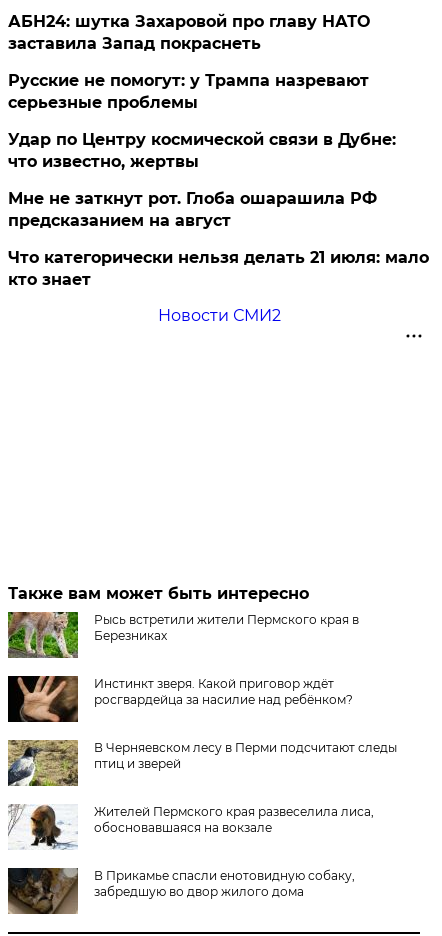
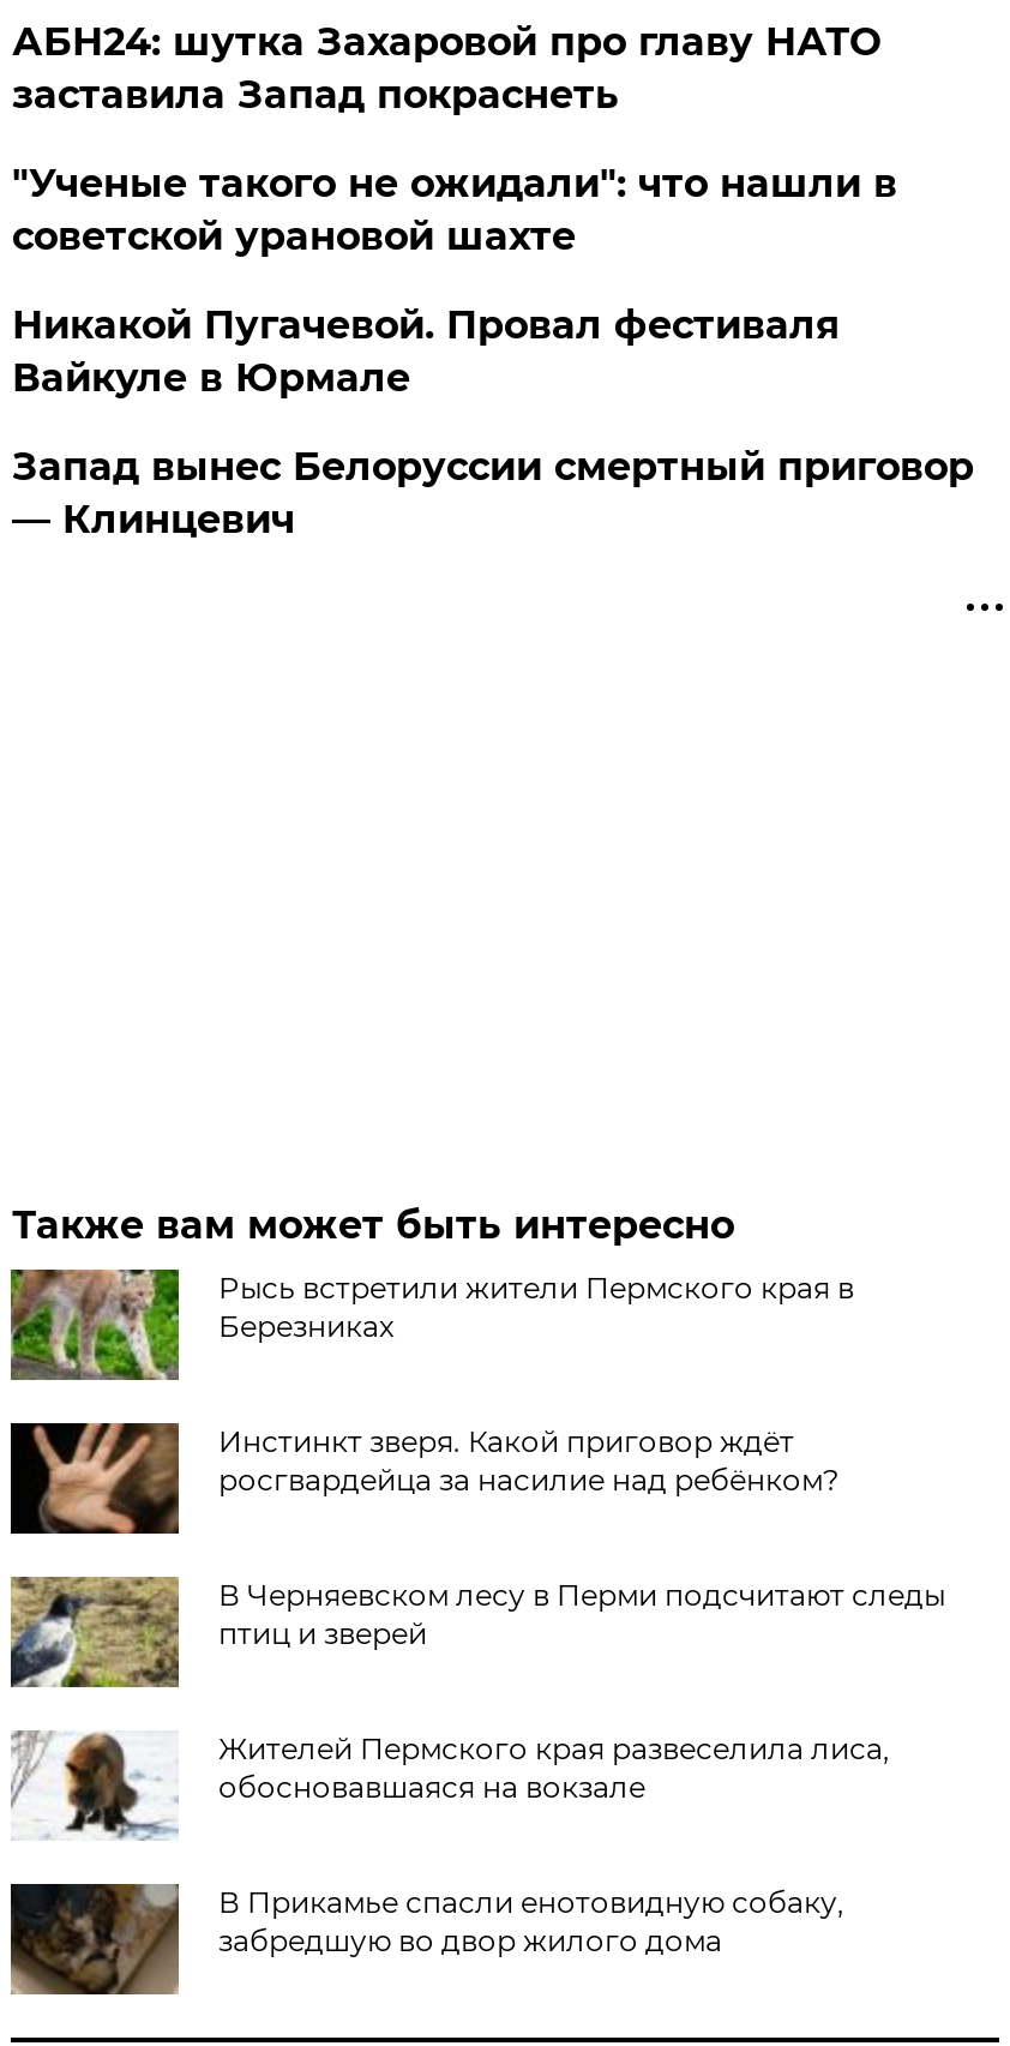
- Русские не помогут: у Трампа назревают
- серьезные проблемы
- Удар по Центру космической связи в Дубне:
- что известно, жертвы
- Мне не заткнут рот. Глоба ошарашила РФ
- предсказанием на август
- Что категорически нельзя делать 21 июля: мало
- кто знает
- Новости СМИ2
+ "Ученые такого не ожидали": что нашли в
+ советской урановой шахте
+ Никакой Пугачевой. Провал фестиваля
+ Вайкуле в Юрмале
+ Запад вынес Белоруссии смертный приговор
+ — Клинцевич
